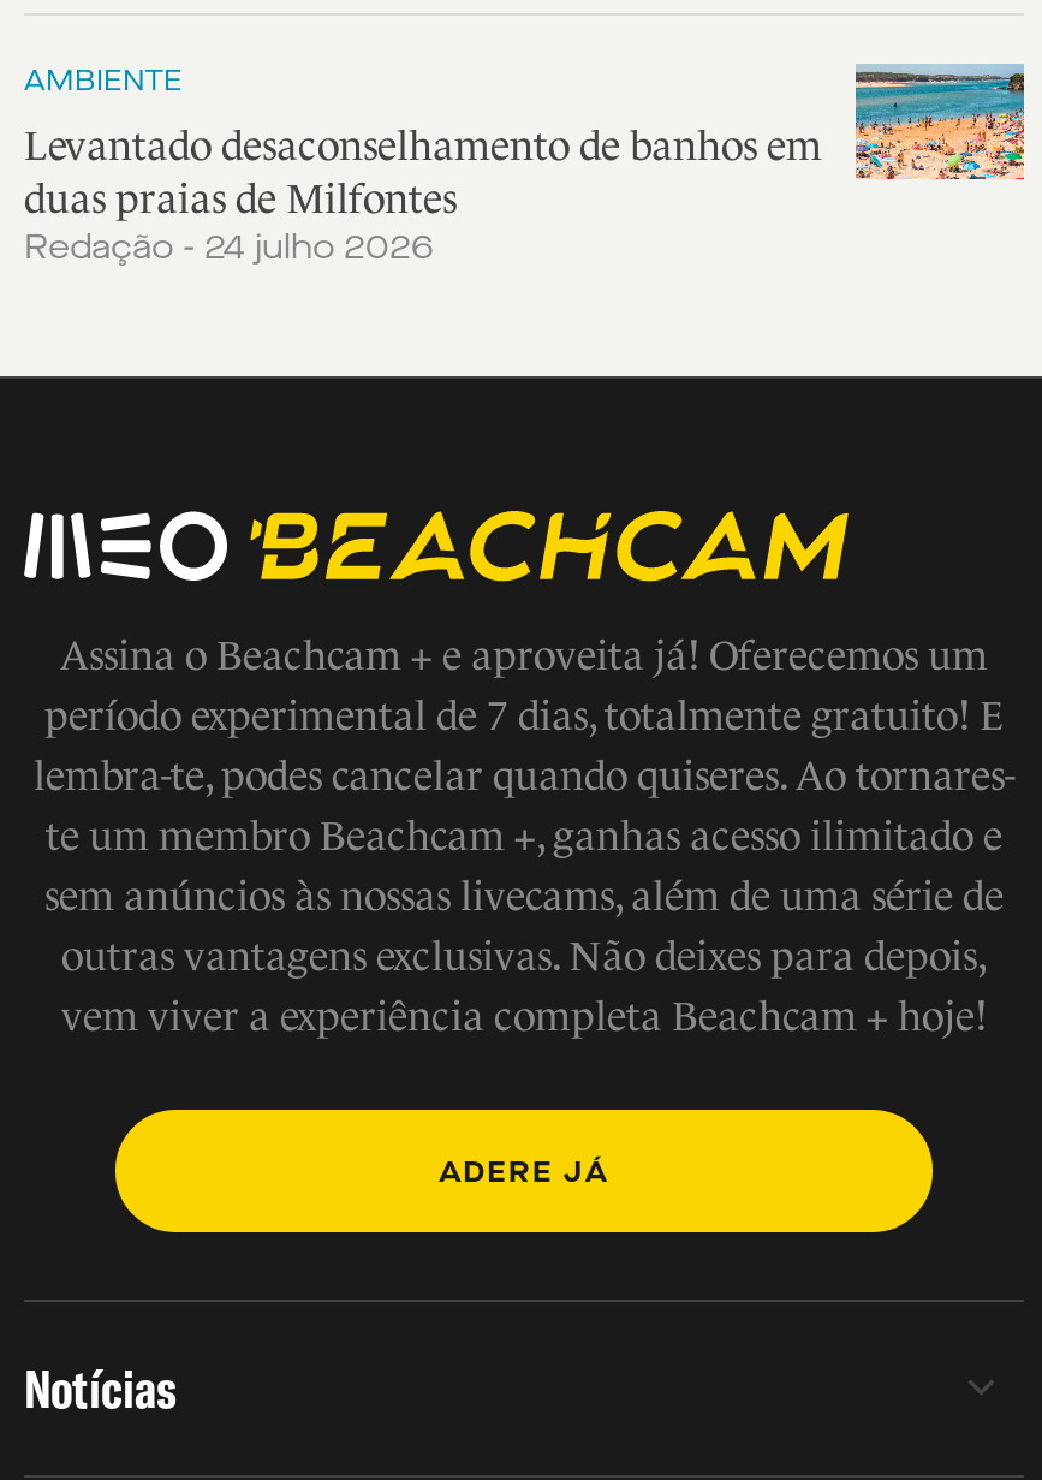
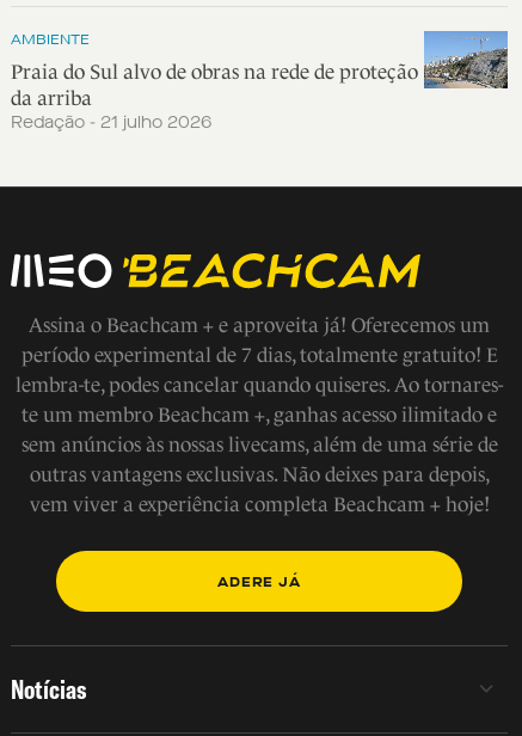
- [image]
- Levantado desaconselhamento de banhos em
- duas praias de Milfontes
- Redação - 24 julho 2026
+ [image]
+ Praia do Sul alvo de obras na rede de proteção
+ da arriba
+ Redação - 21 julho 2026
